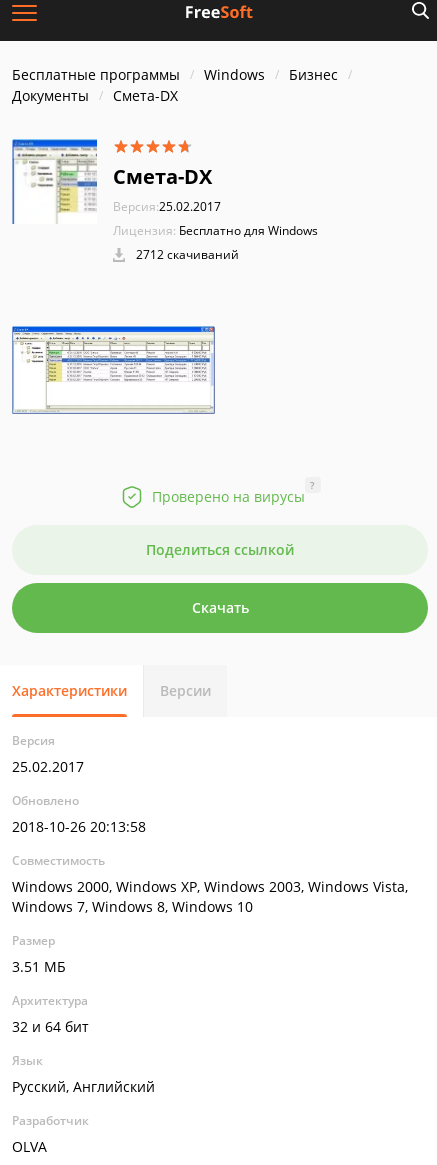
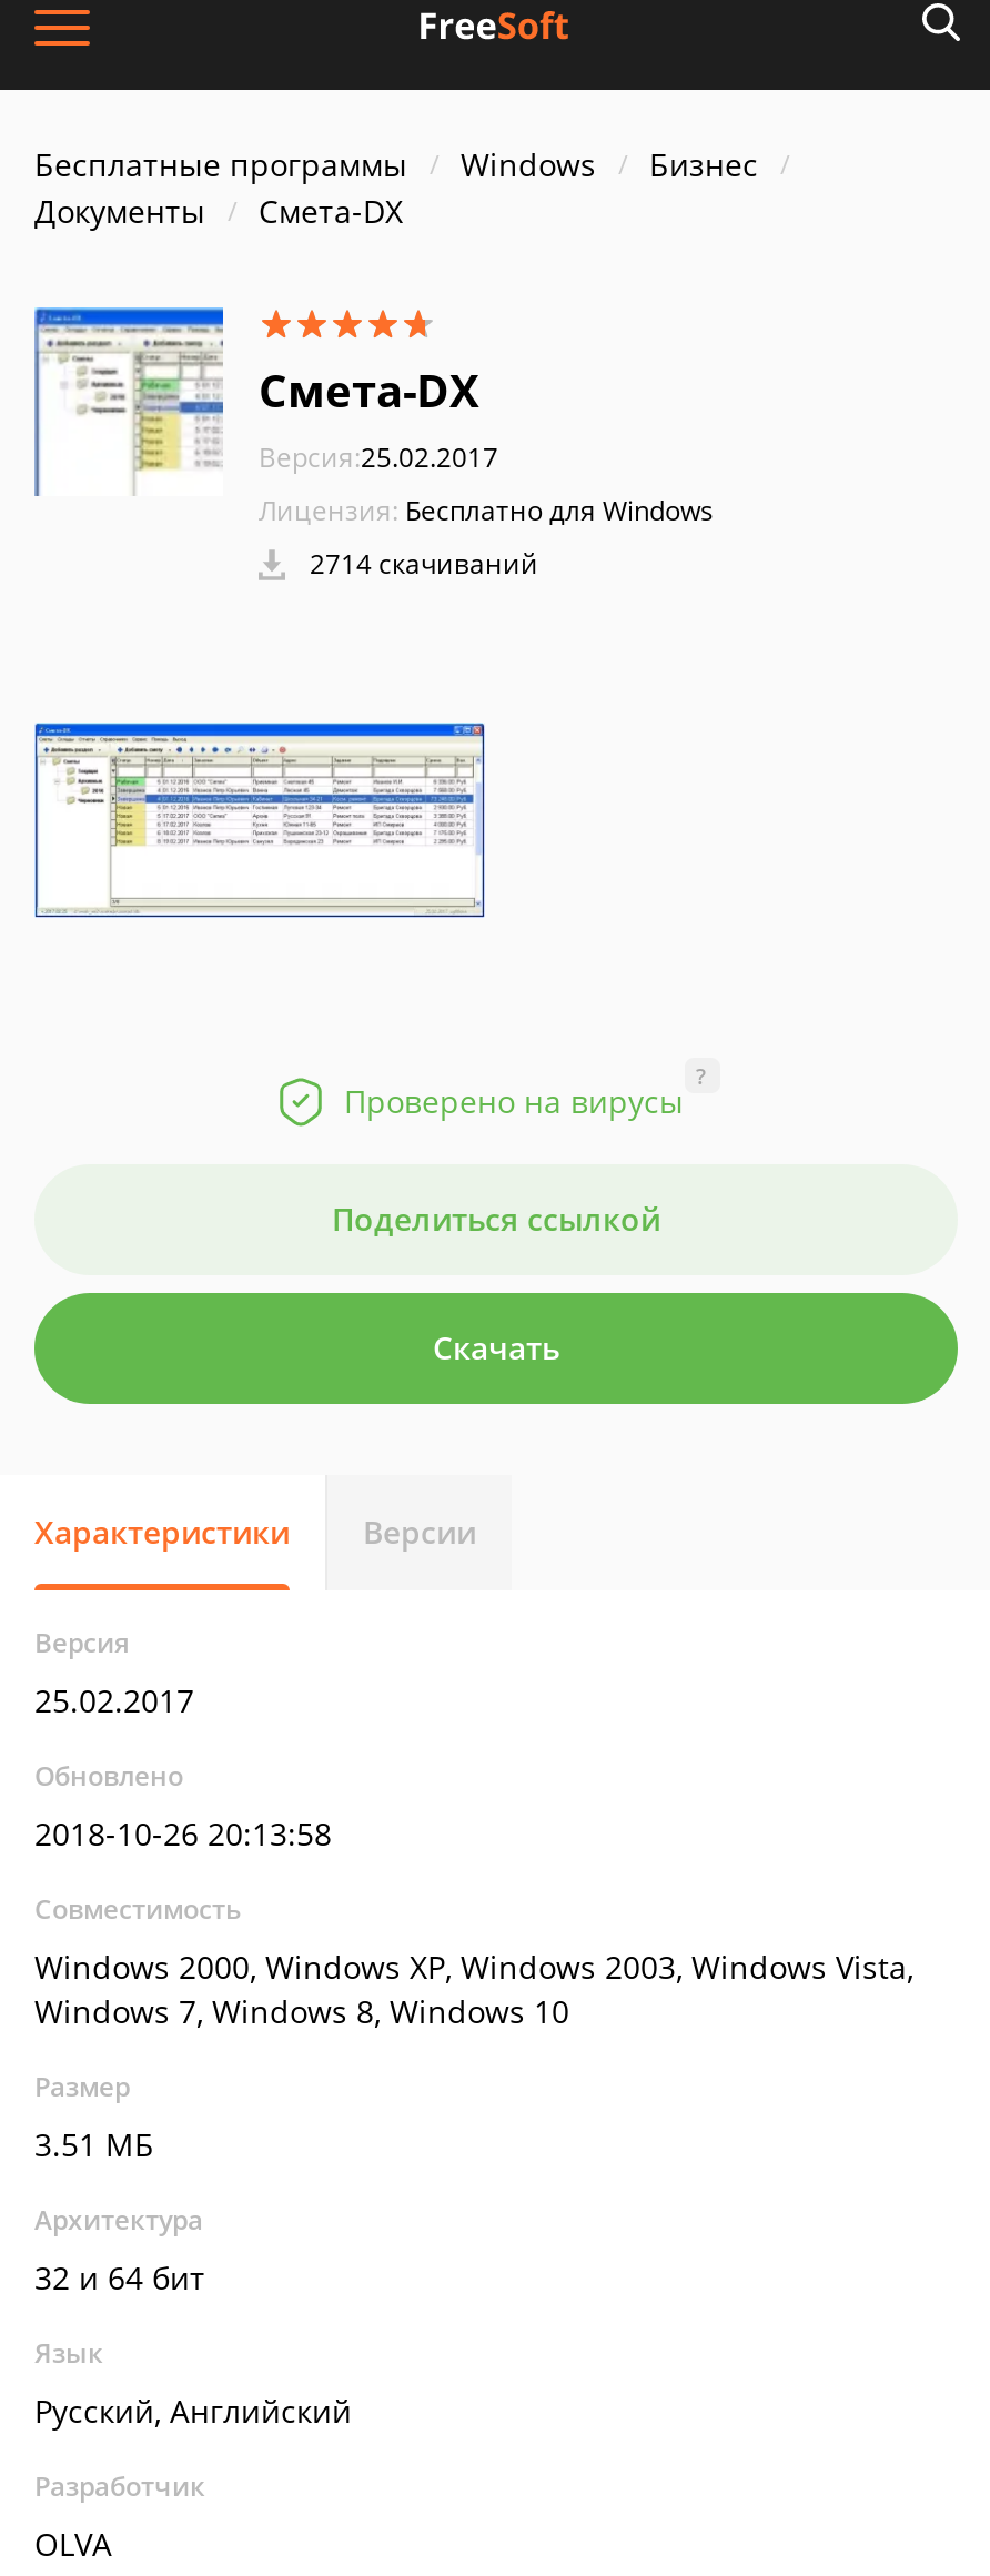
- 2712 скачиваний
+ 2714 скачиваний
